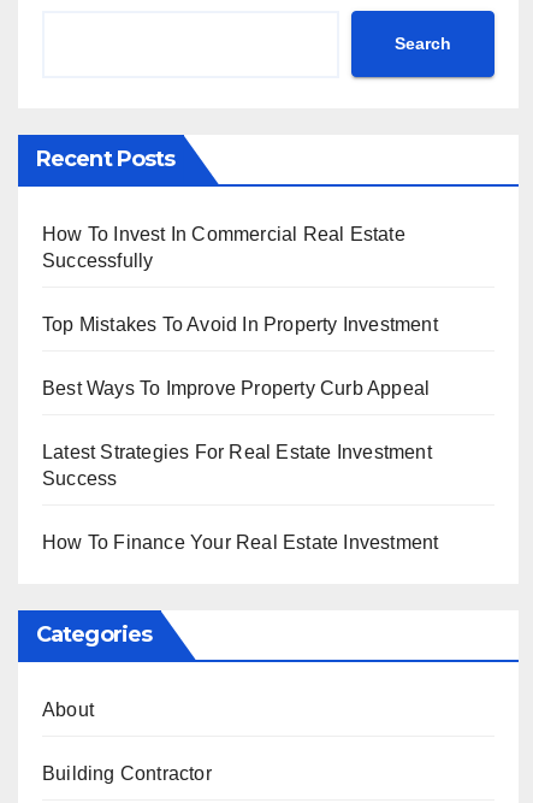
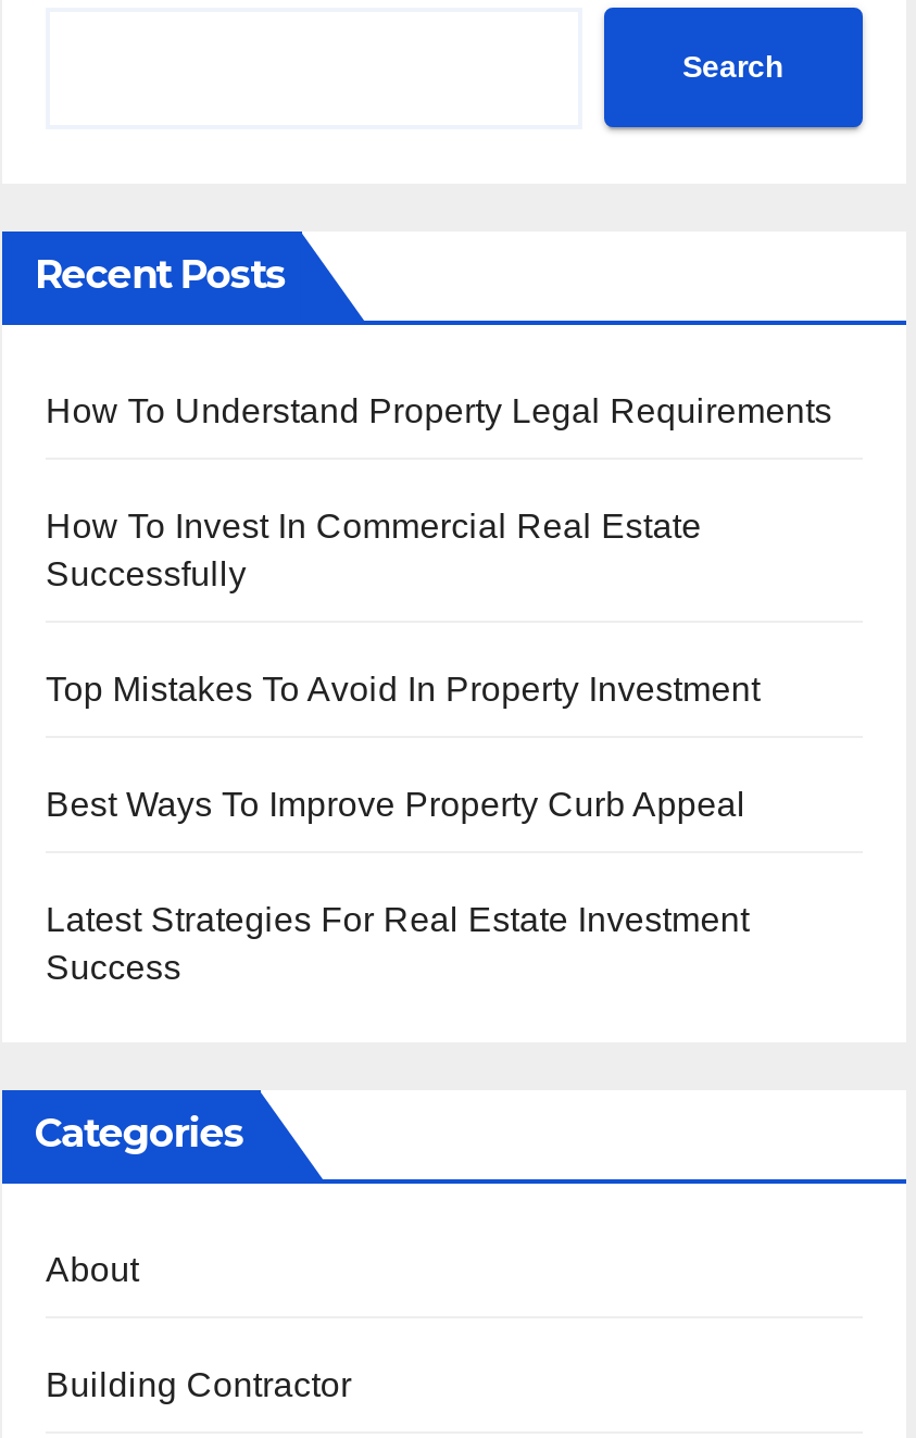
+ How To Understand Property Legal Requirements

moved down: How To Invest In Commercial Real Estate | Successfully | Top Mistakes To Avoid In Property Investment | Best Ways To Improve Property Curb Appeal | Latest Strategies For Real Estate Investment | Success

- How To Finance Your Real Estate Investment
